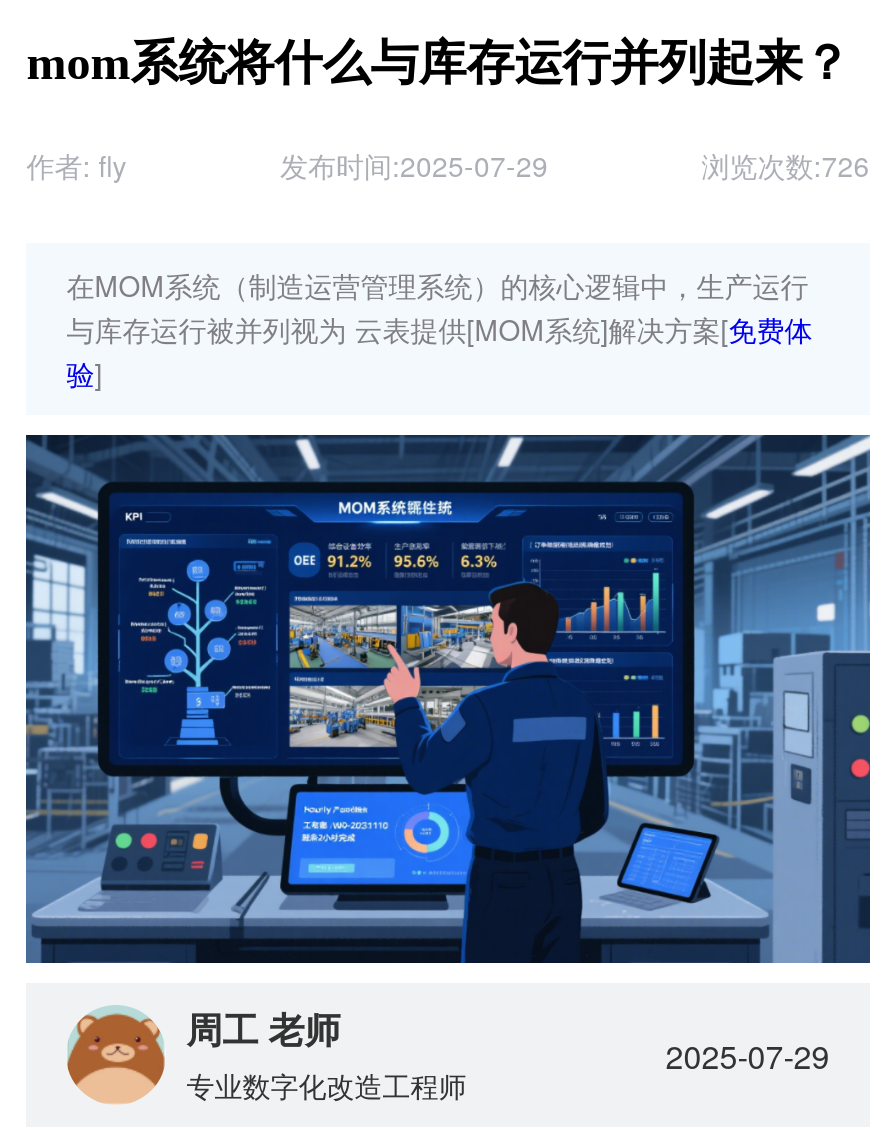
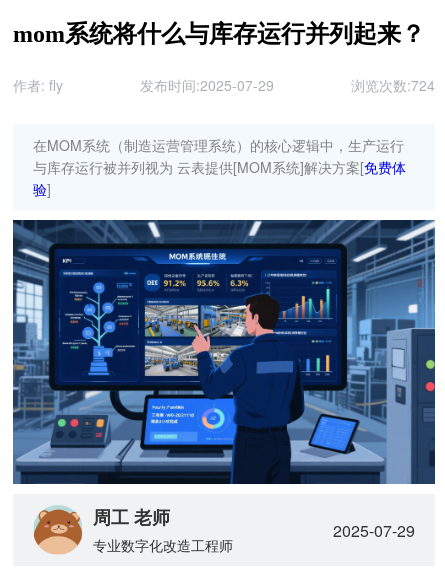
- 浏览次数:726
+ 浏览次数:724
